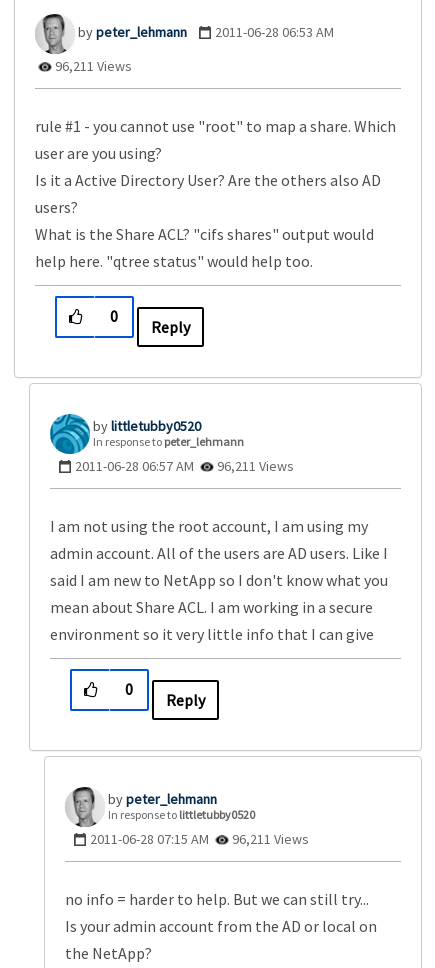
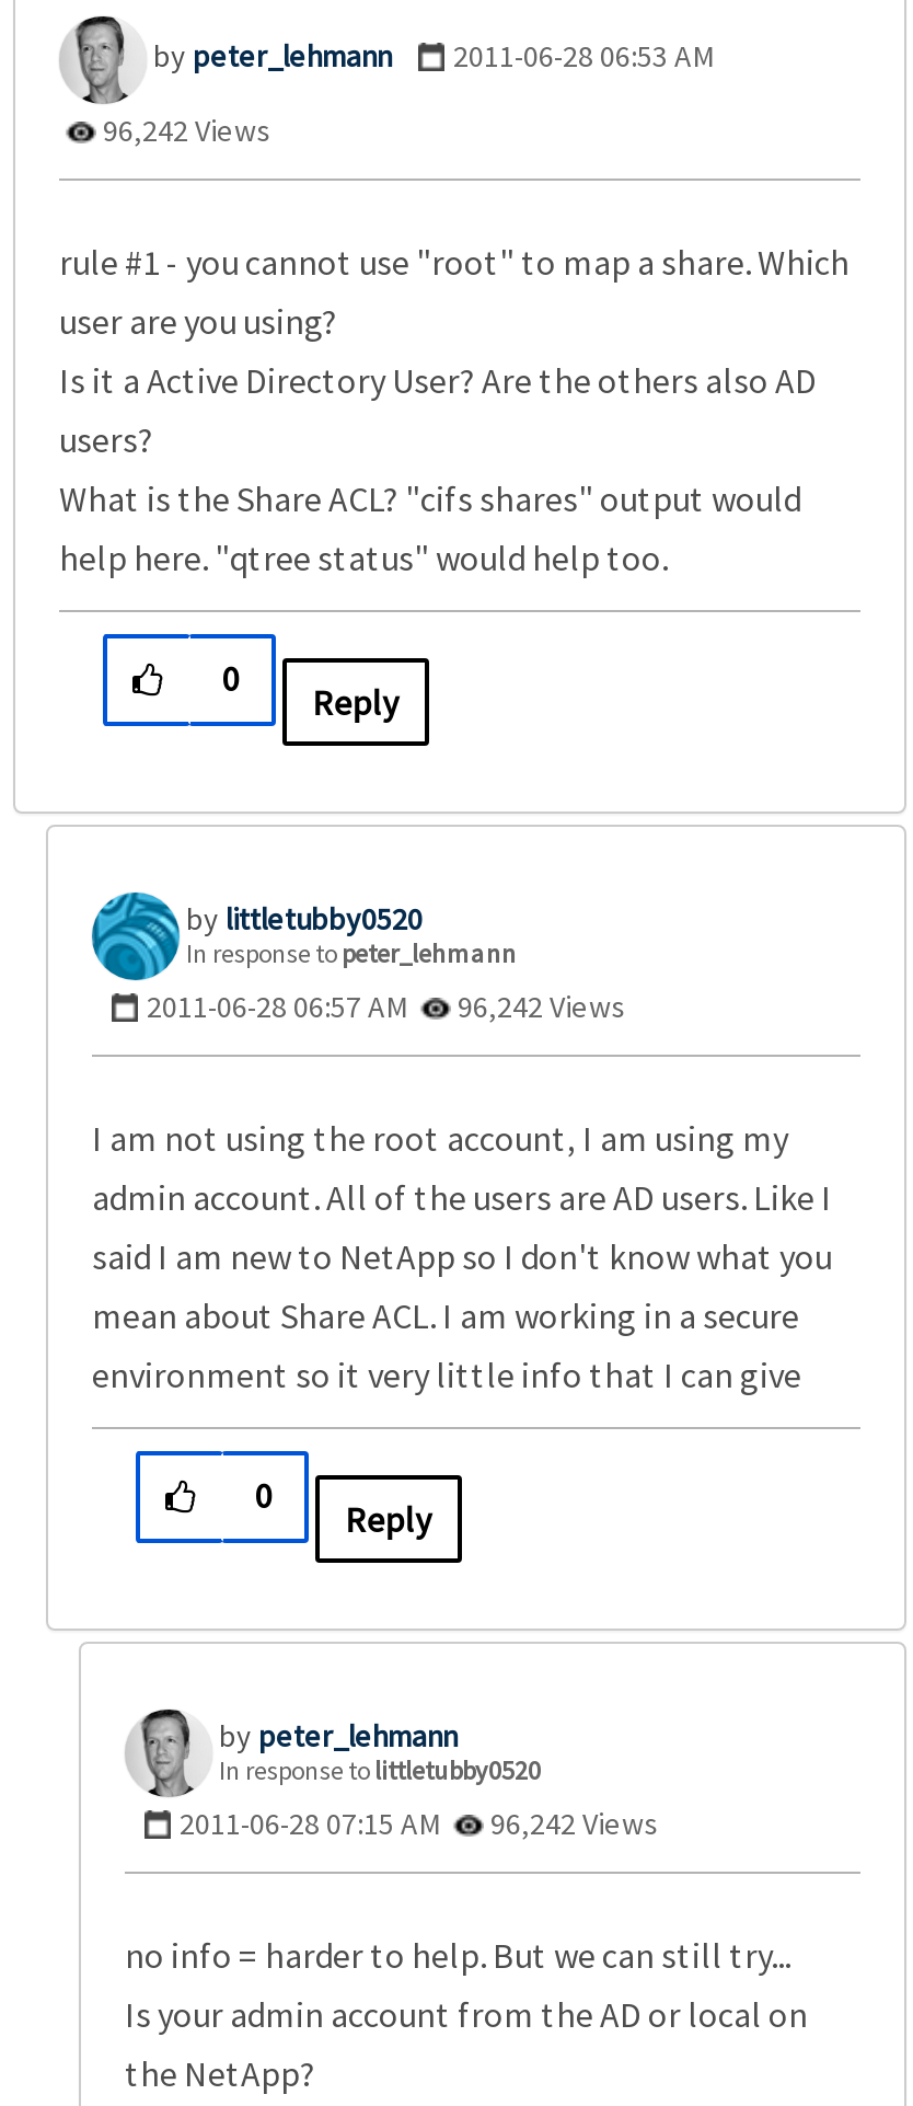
- 96,211 Views
+ 96,242 Views

- 2011-06-28 06:57 AM 96,211 Views
+ 2011-06-28 06:57 AM 96,242 Views

- 2011-06-28 07:15 AM 96,211 Views
+ 2011-06-28 07:15 AM 96,242 Views
